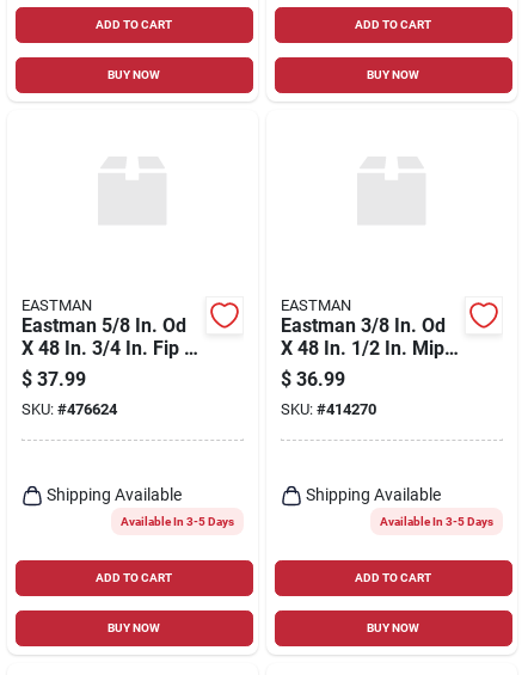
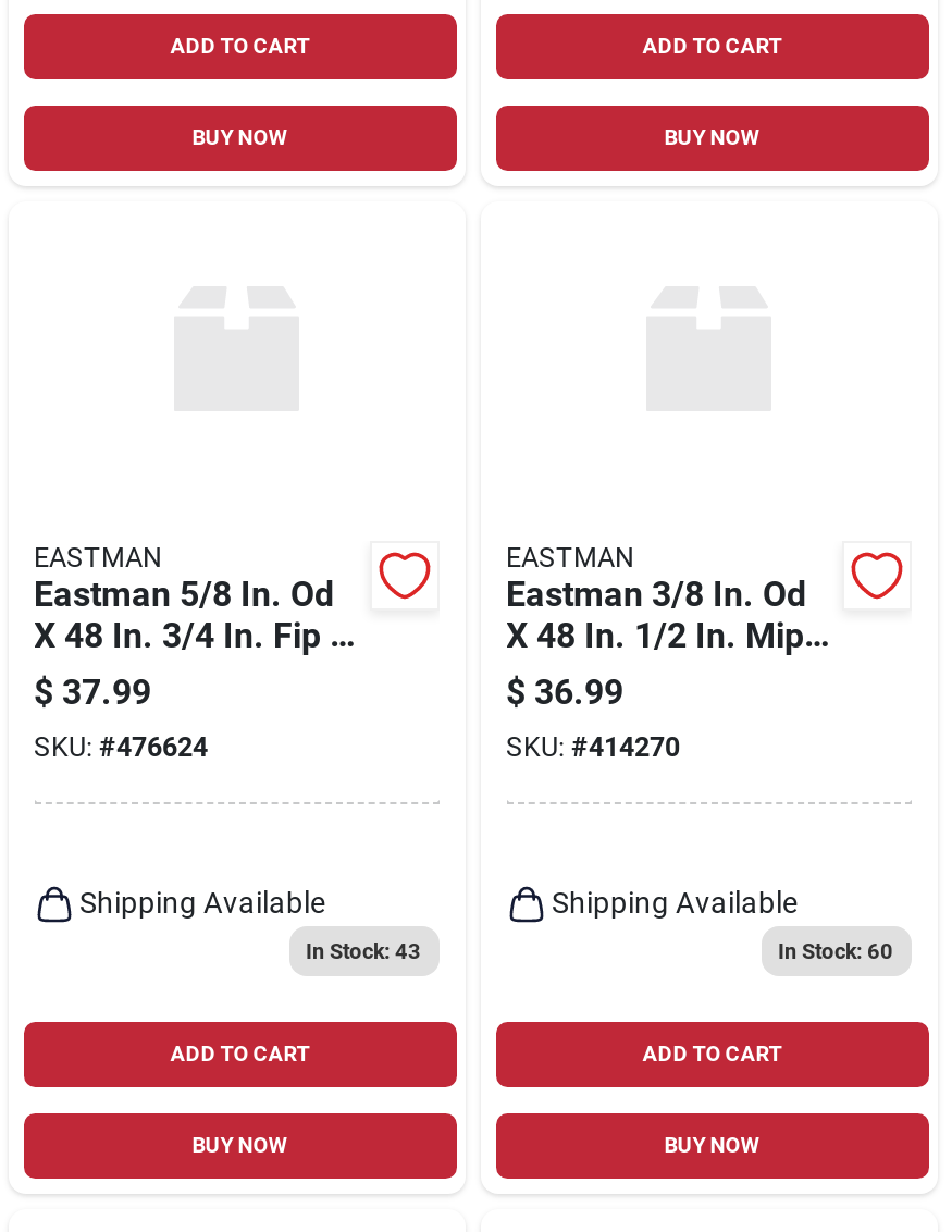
- Available In 3-5 Days
+ In Stock: 43

- Available In 3-5 Days
+ In Stock: 60
